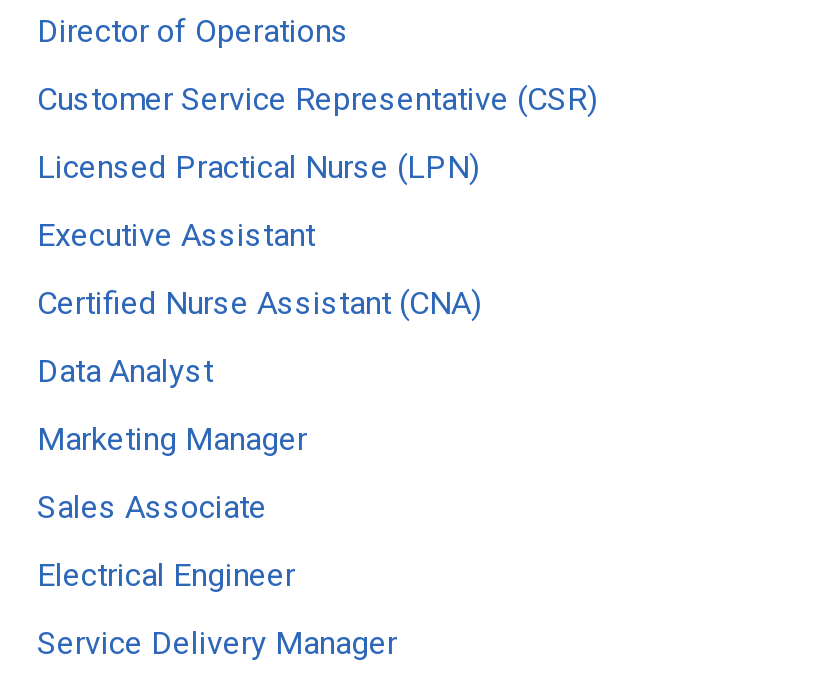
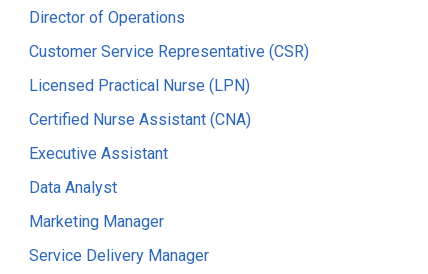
moved down: Executive Assistant

- Sales Associate
- Electrical Engineer
